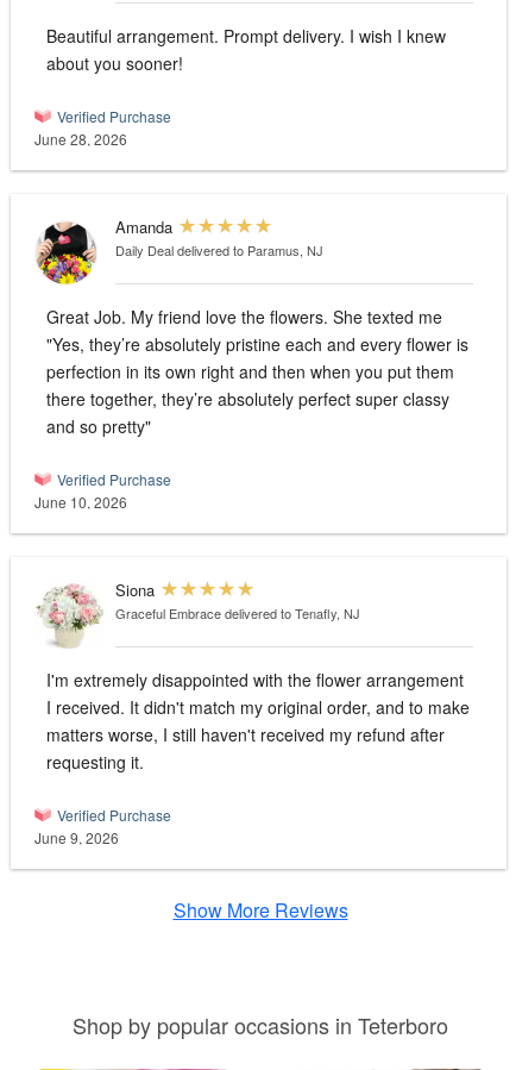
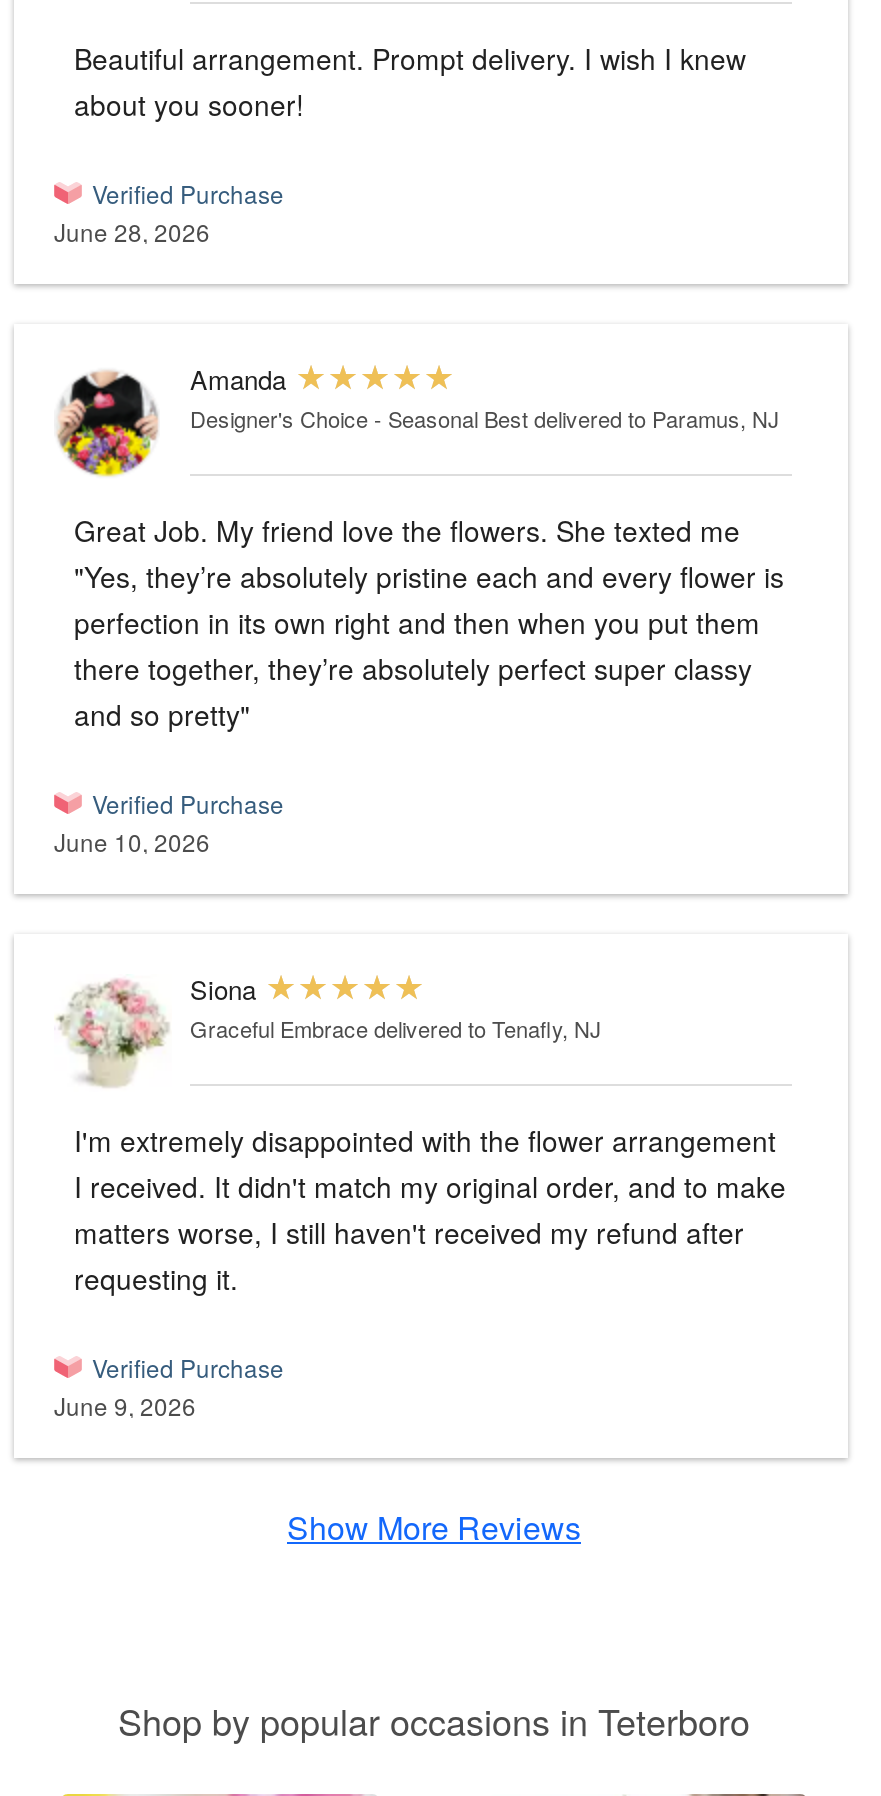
- Daily Deal delivered to Paramus, NJ
+ Designer's Choice - Seasonal Best delivered to Paramus, NJ
